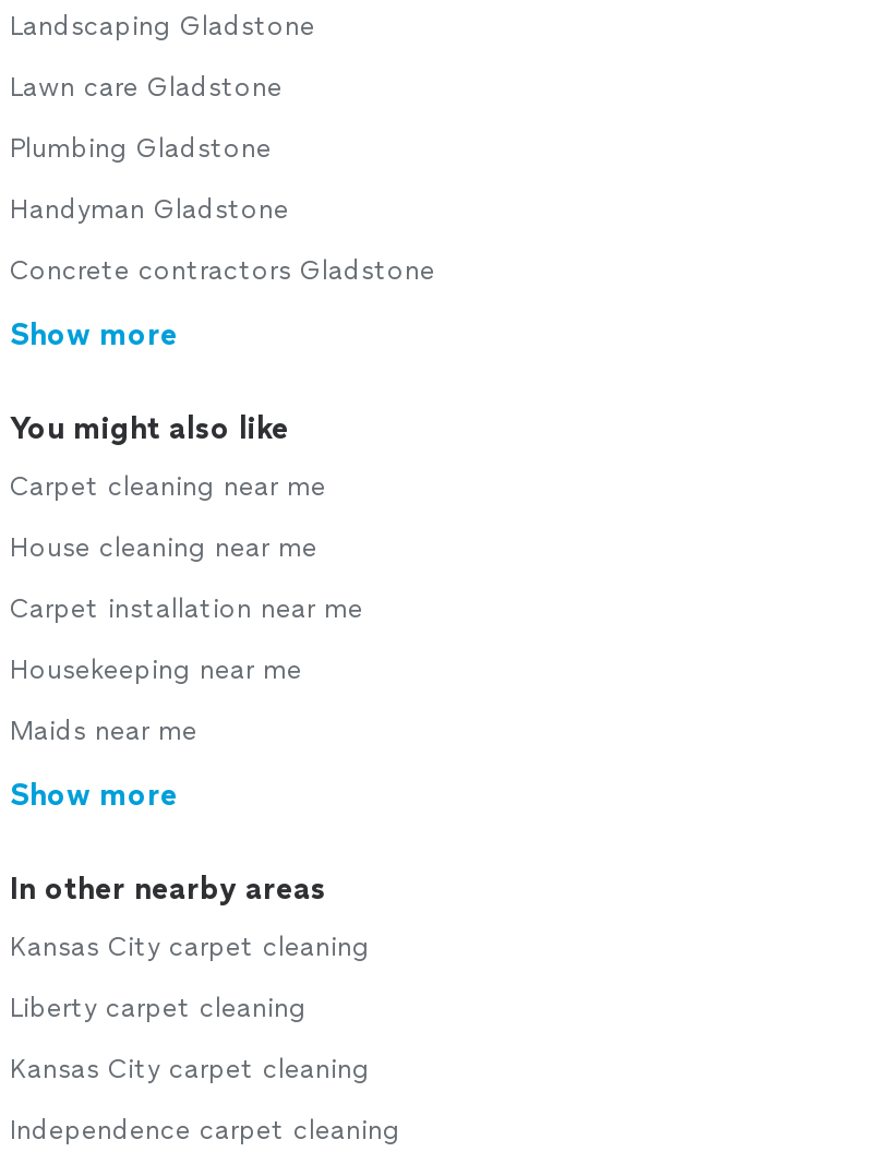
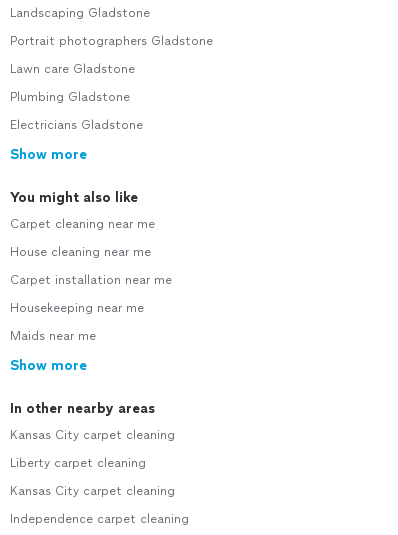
+ Portrait photographers Gladstone

moved down: Lawn care Gladstone | Plumbing Gladstone

- Handyman Gladstone
- Concrete contractors Gladstone
+ Electricians Gladstone
